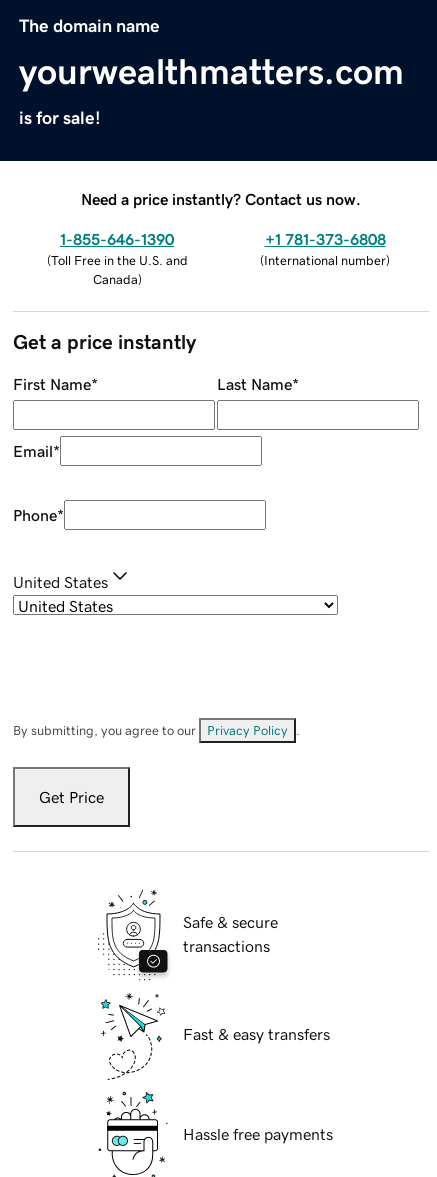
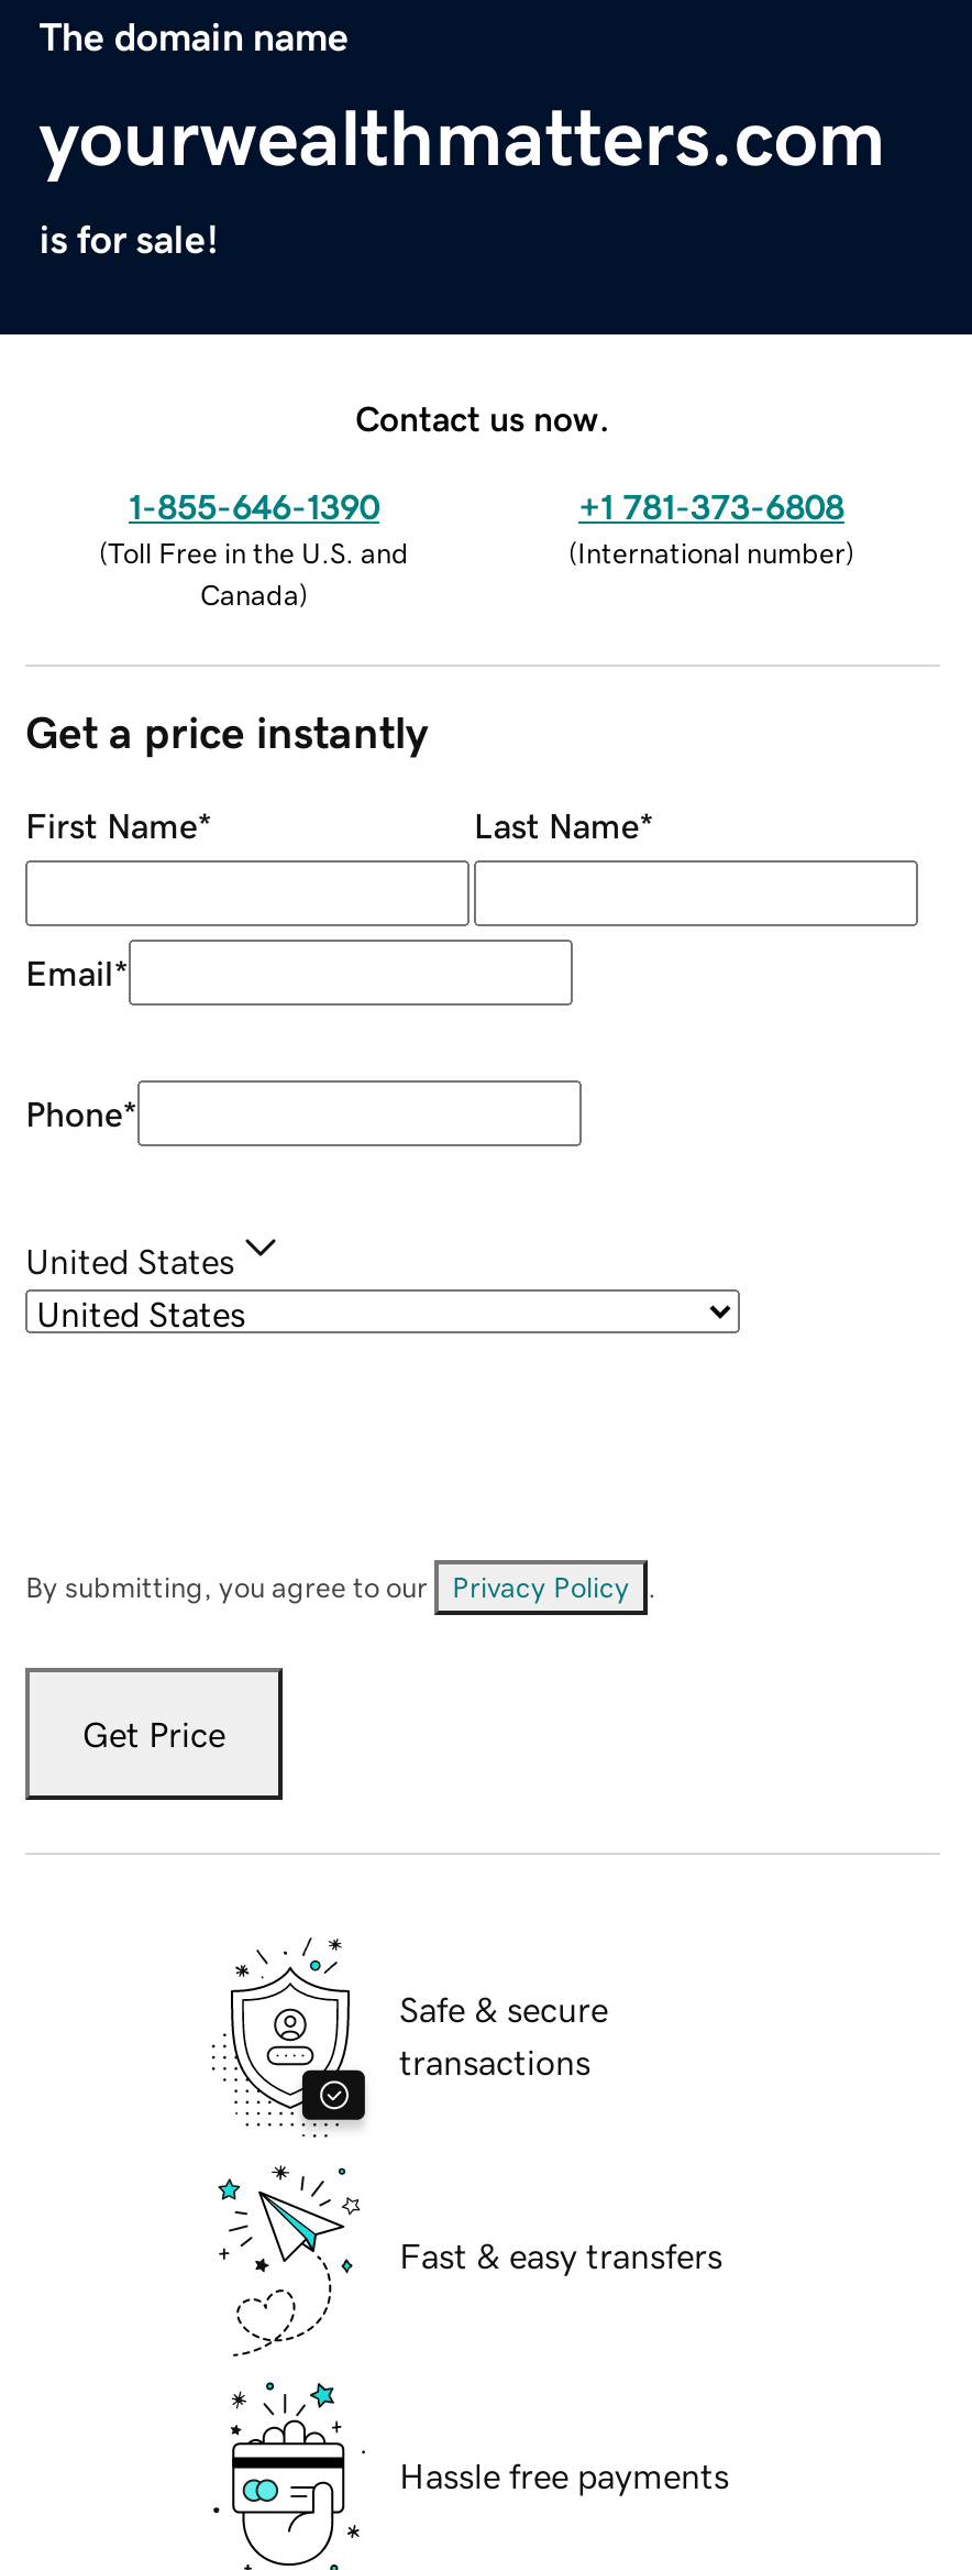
- Need a price instantly? Contact us now.
+ Contact us now.
